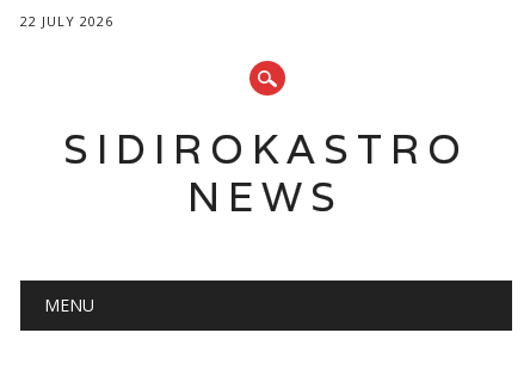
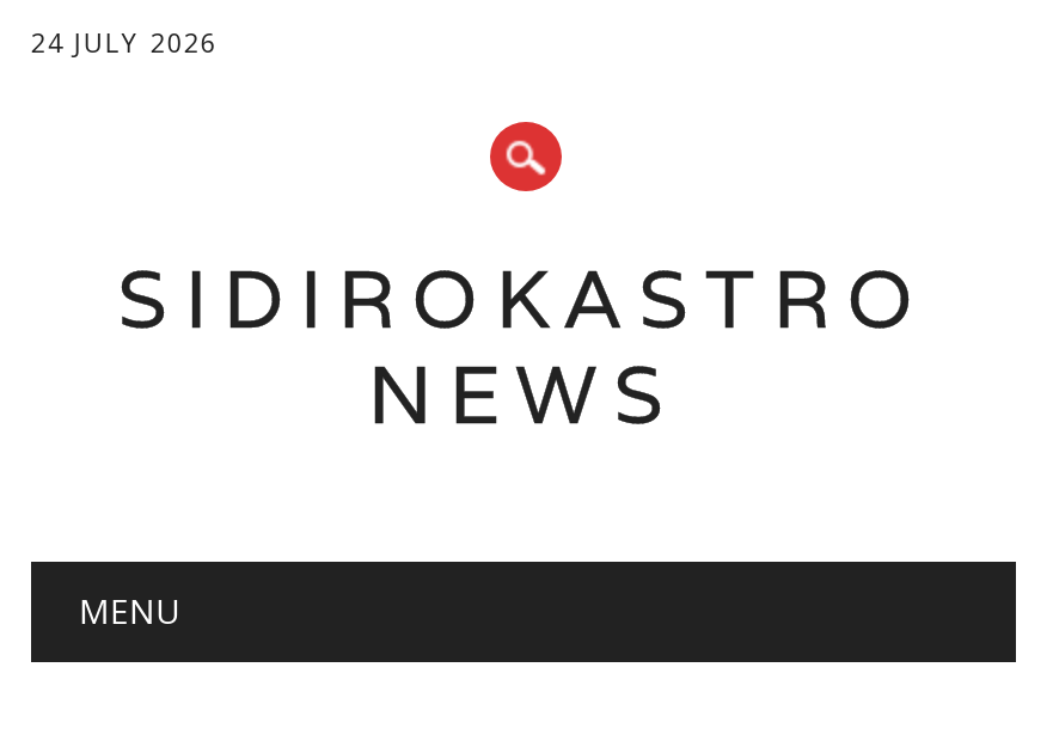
- 22 JULY 2026
+ 24 JULY 2026
